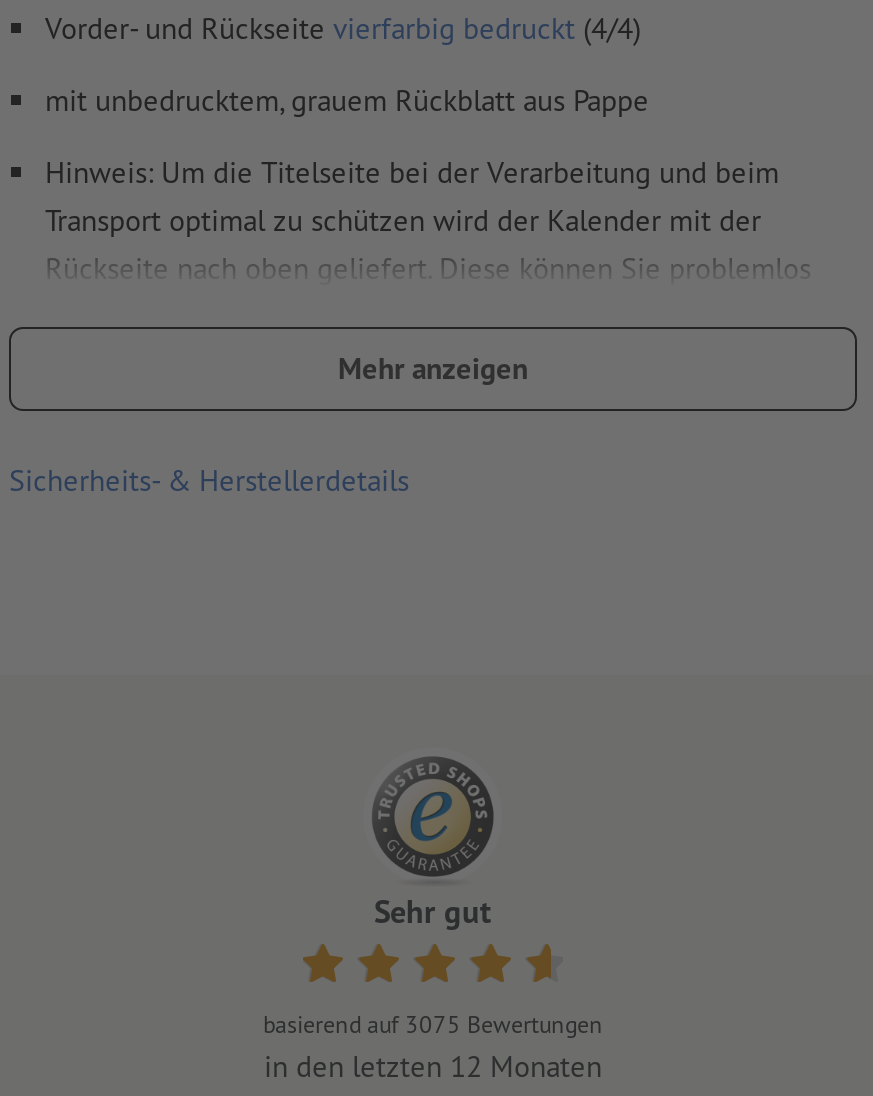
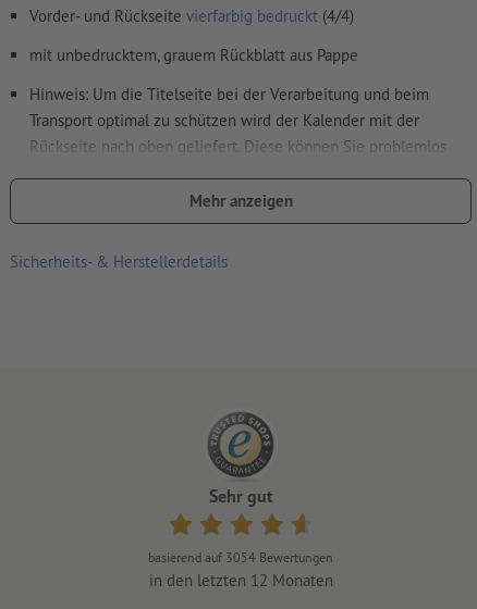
- basierend auf 3075 Bewertungen
+ basierend auf 3054 Bewertungen
